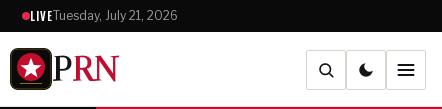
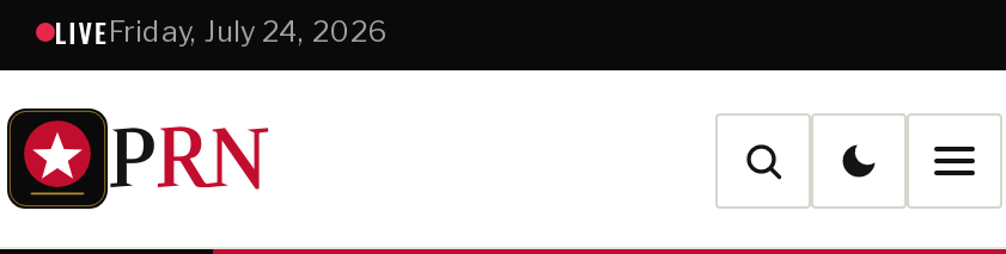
- LIVETuesday, July 21, 2026
+ LIVEFriday, July 24, 2026
